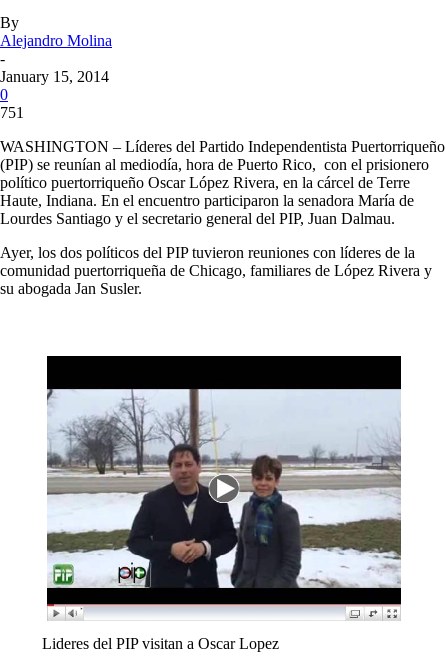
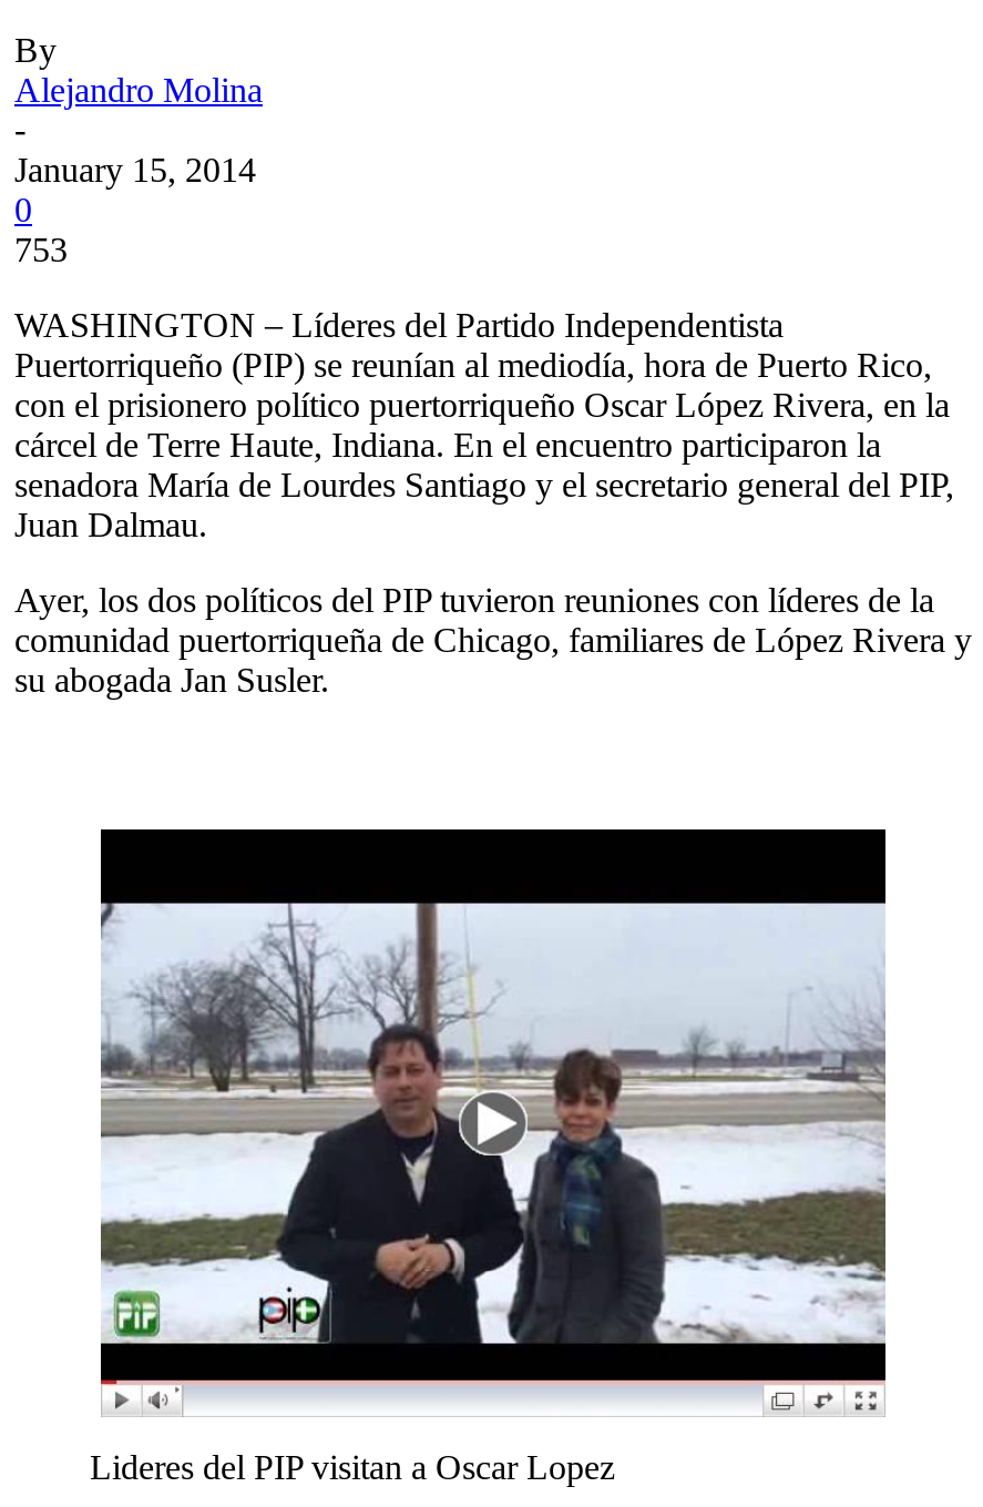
- 751
+ 753
